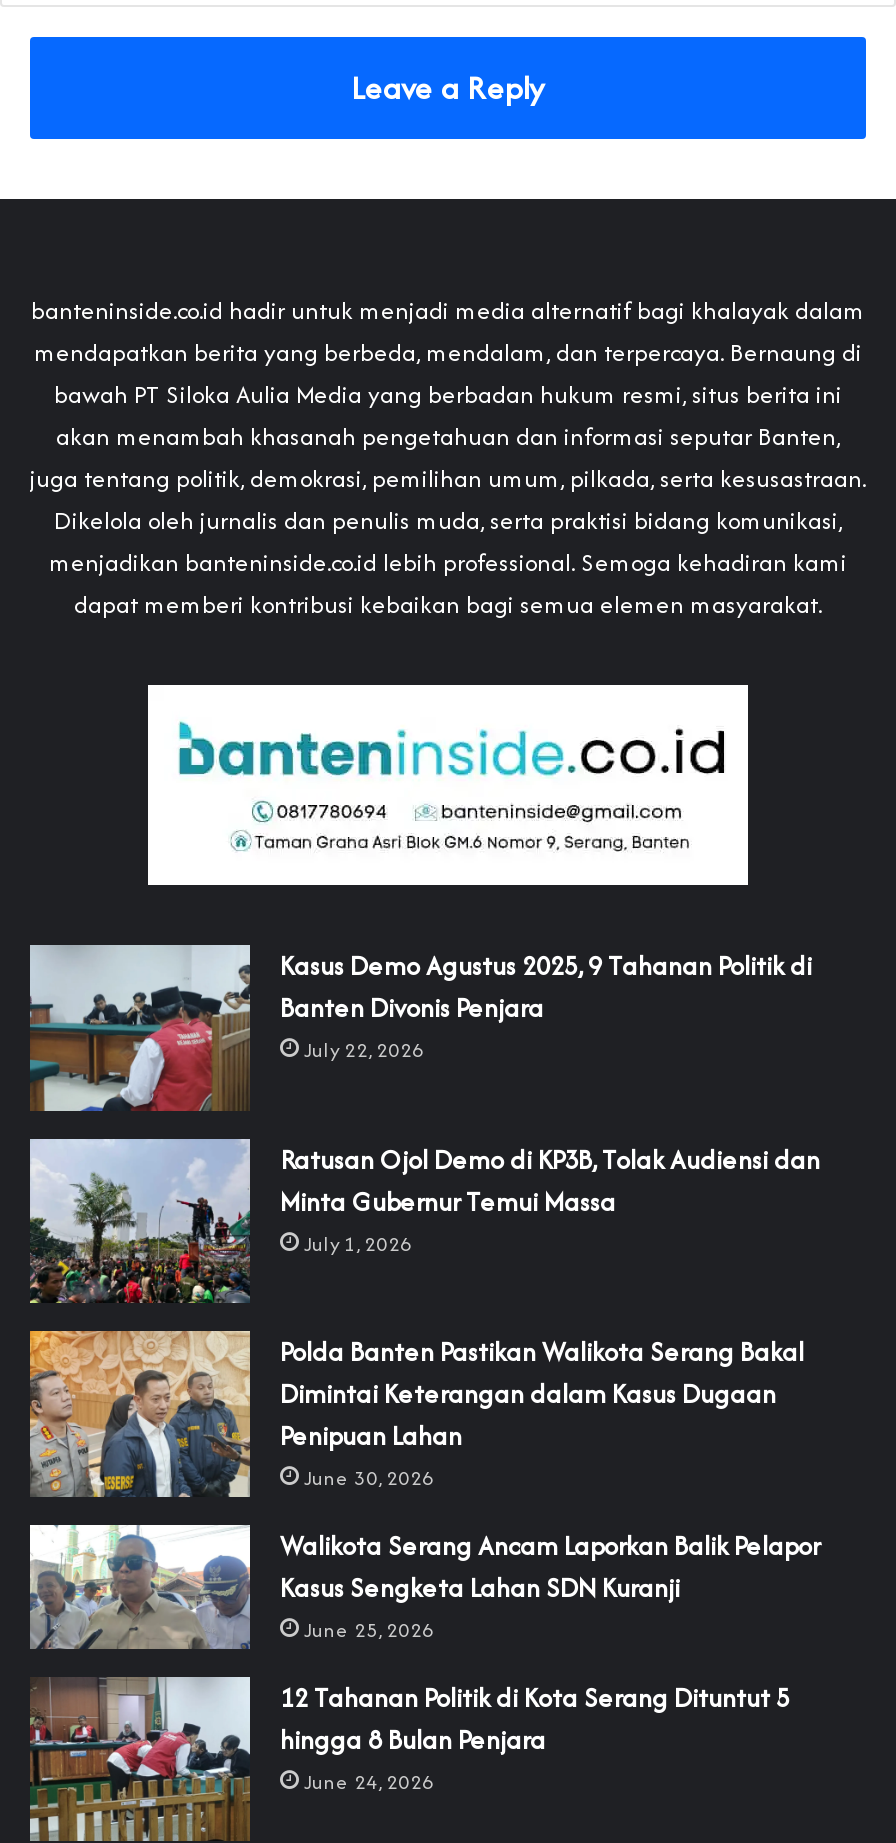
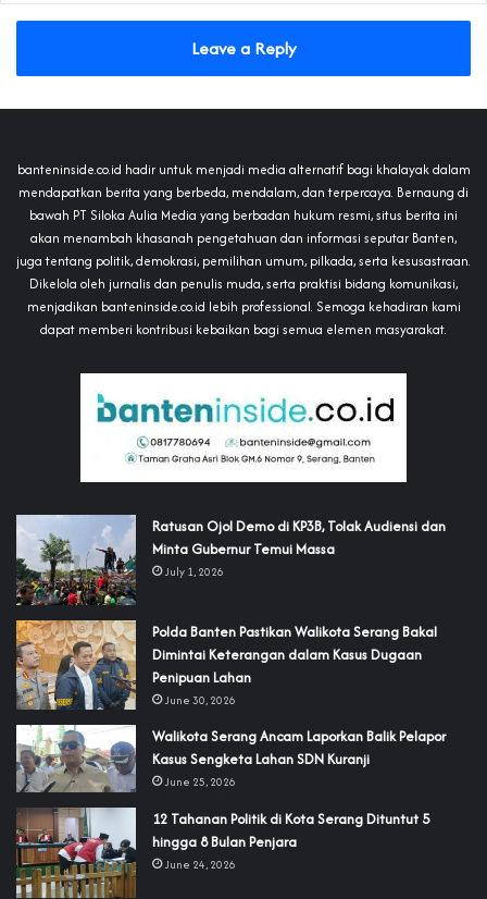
- [image]
- Kasus Demo Agustus 2025, 9 Tahanan Politik di
- Banten Divonis Penjara
- July 22, 2026
